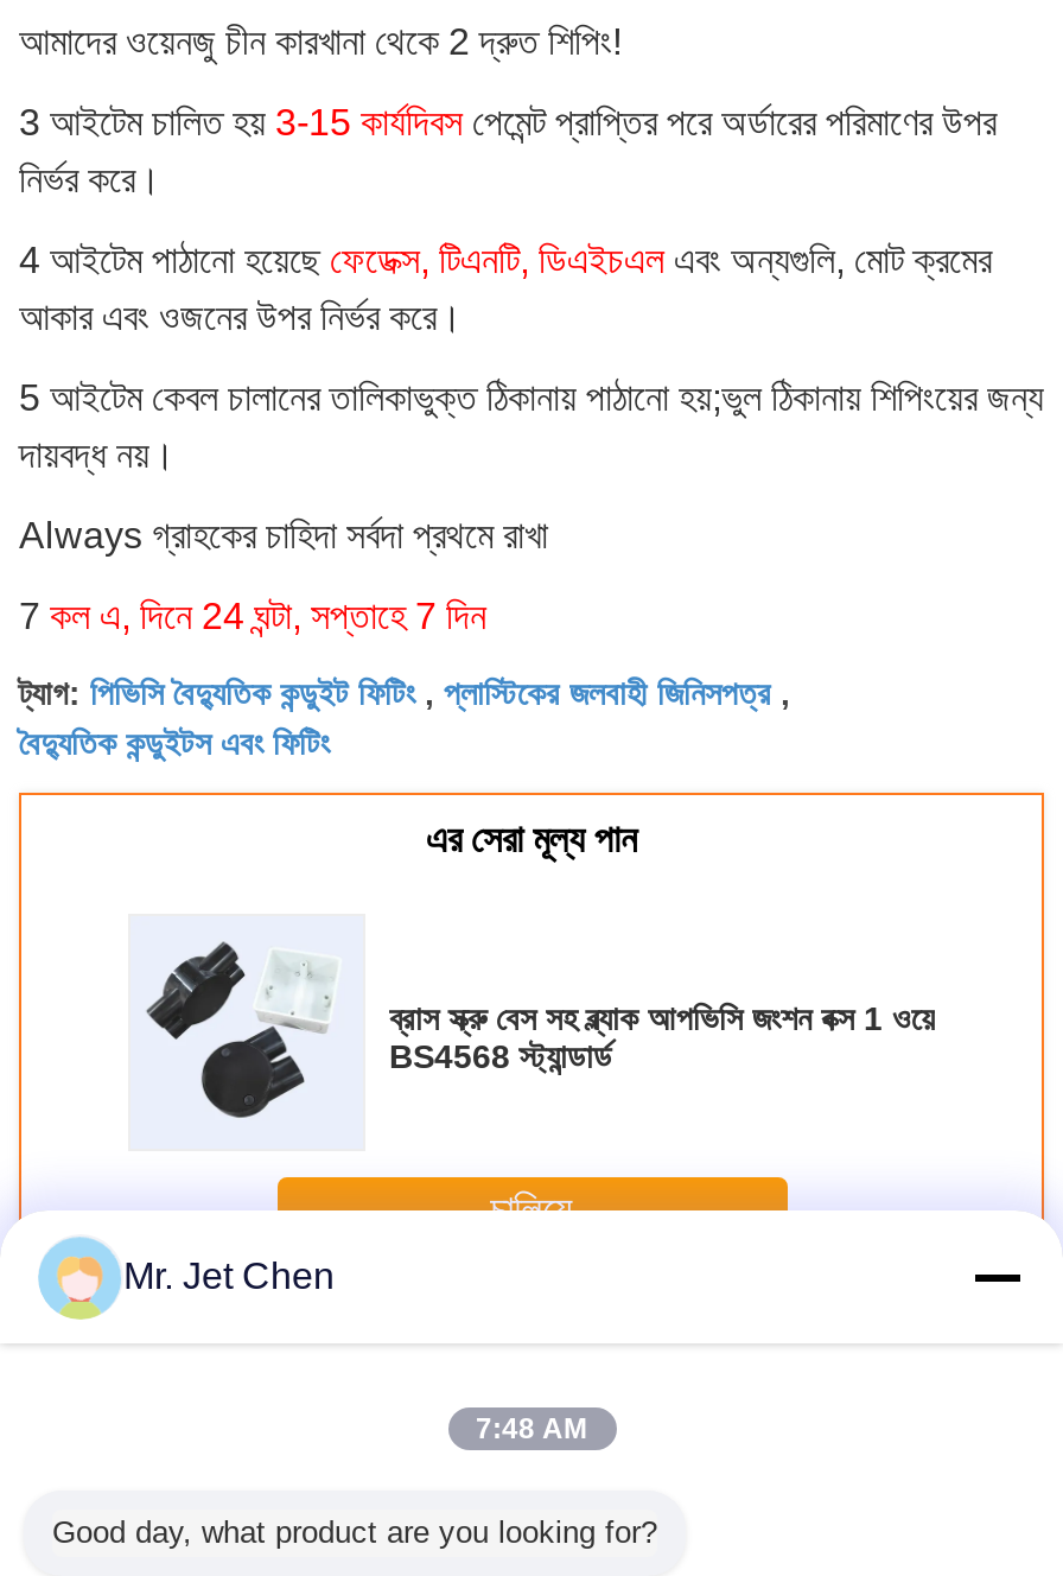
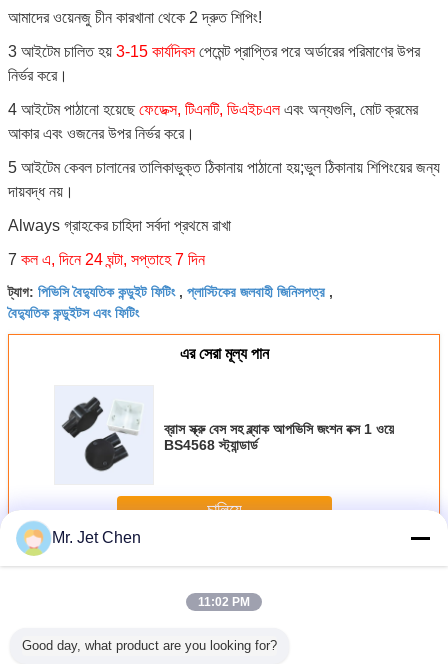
- 7:48 AM
+ 11:02 PM
